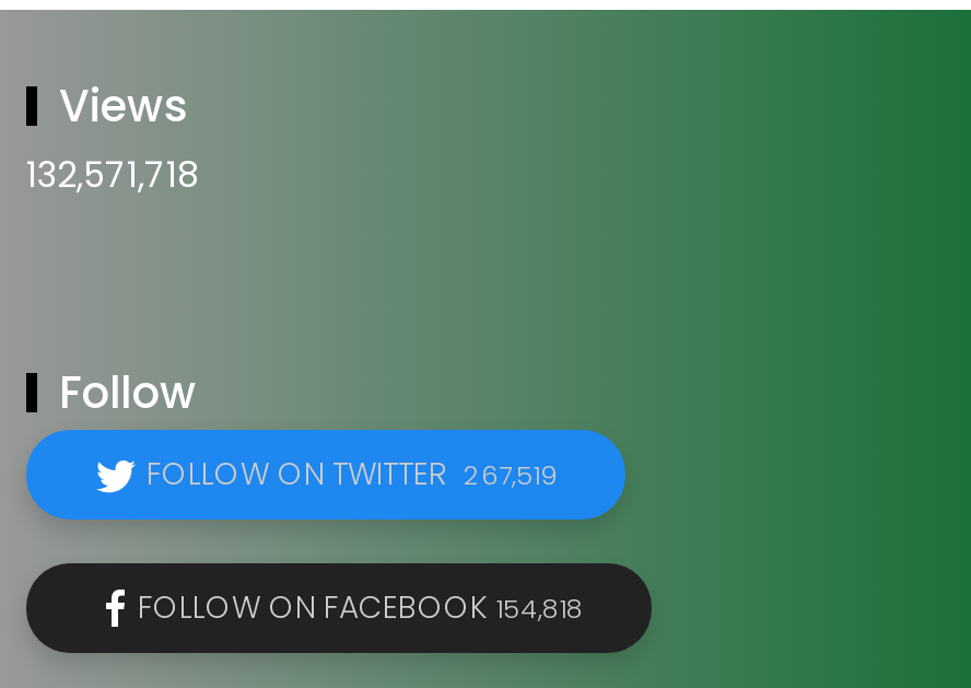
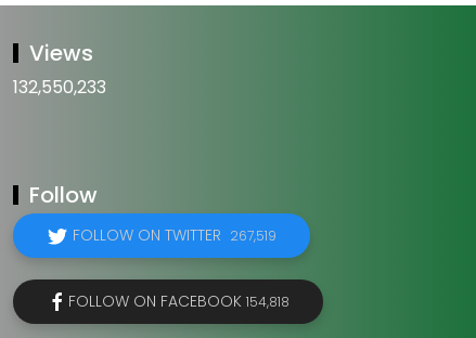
- 132,571,718
+ 132,550,233
